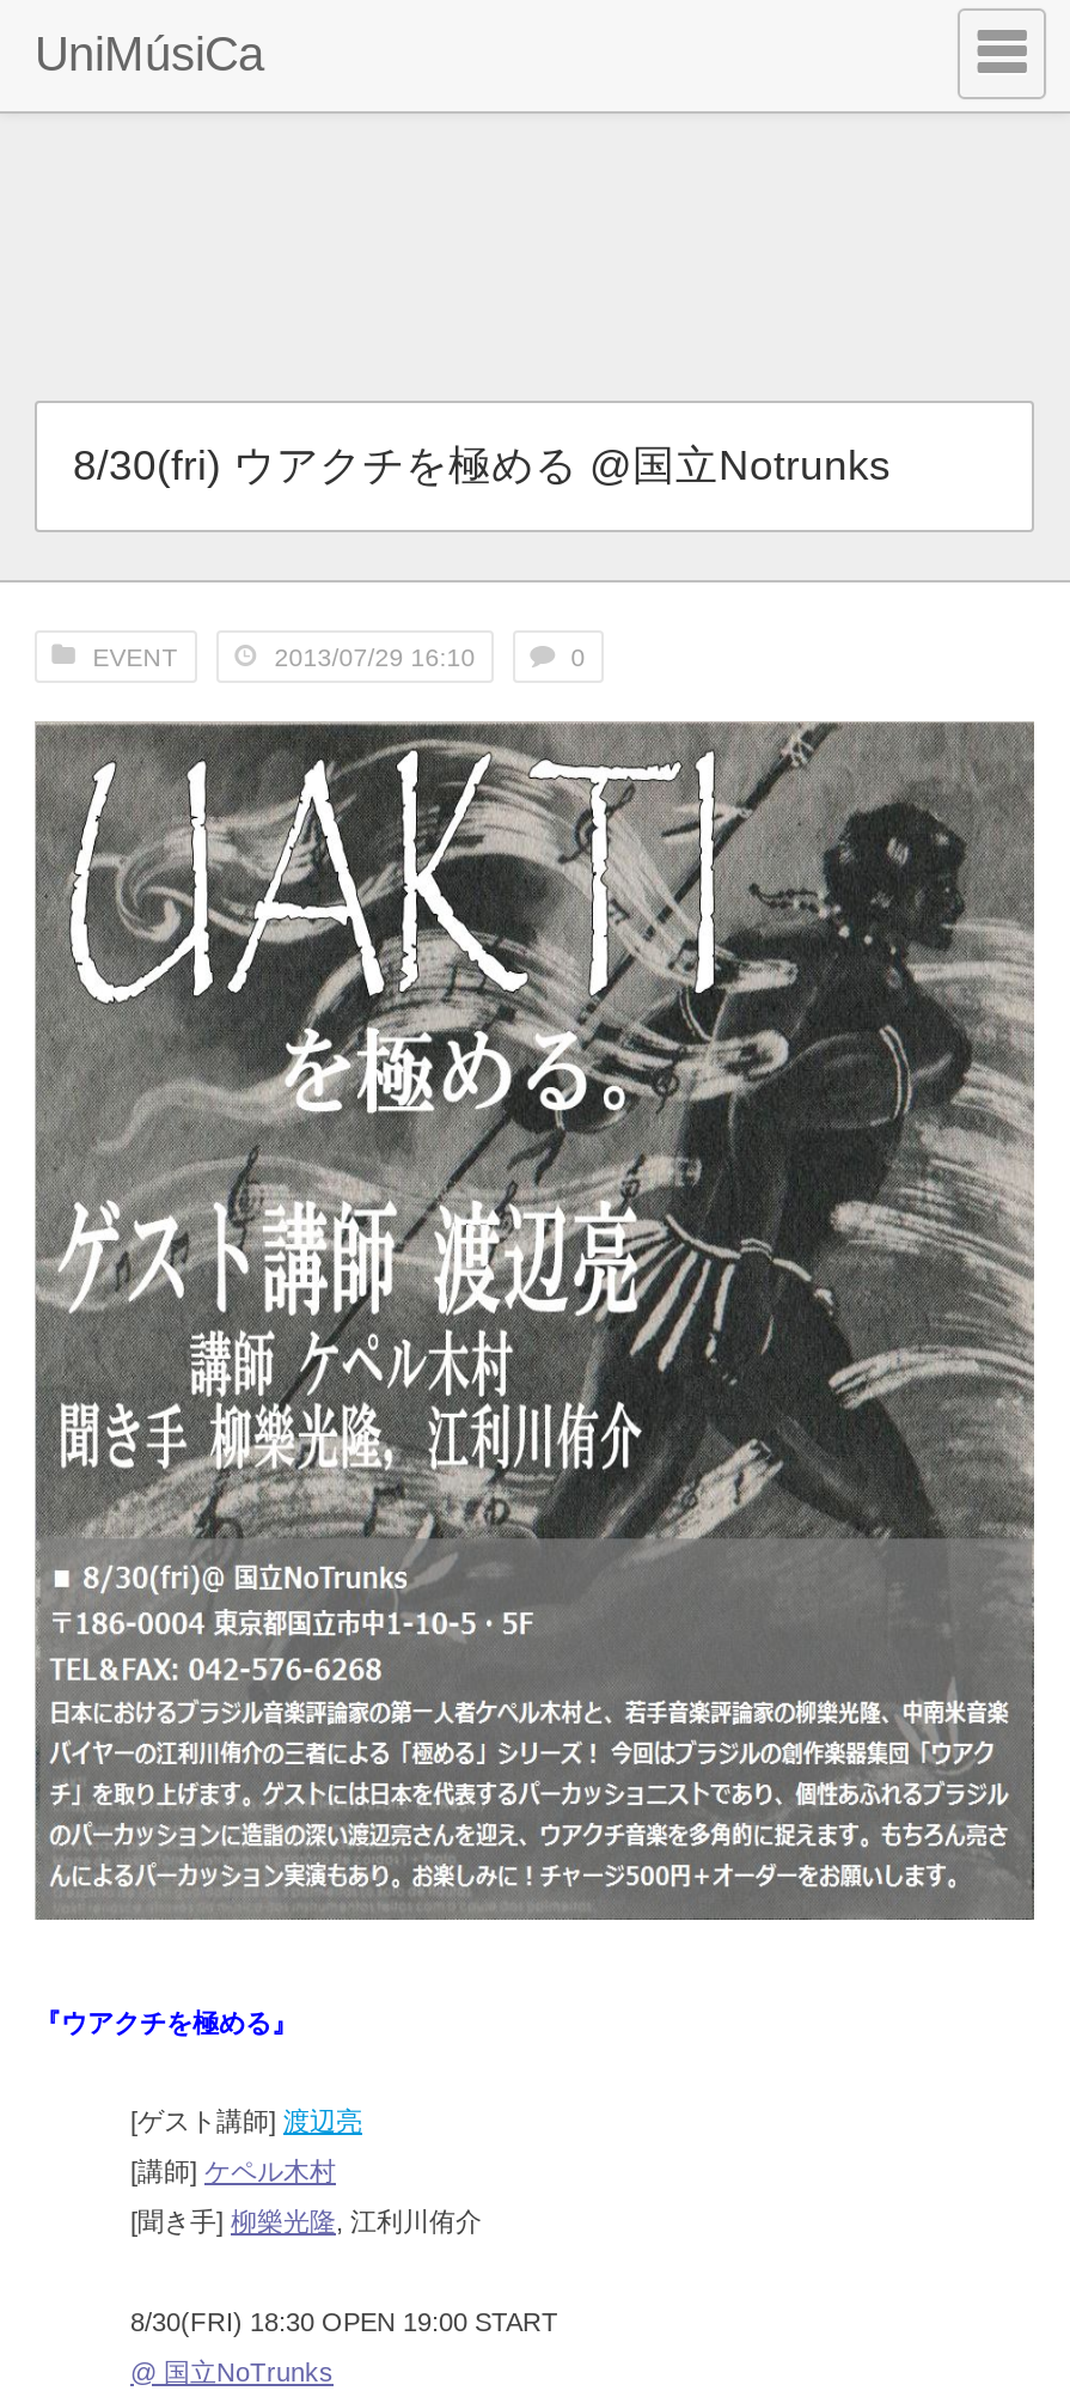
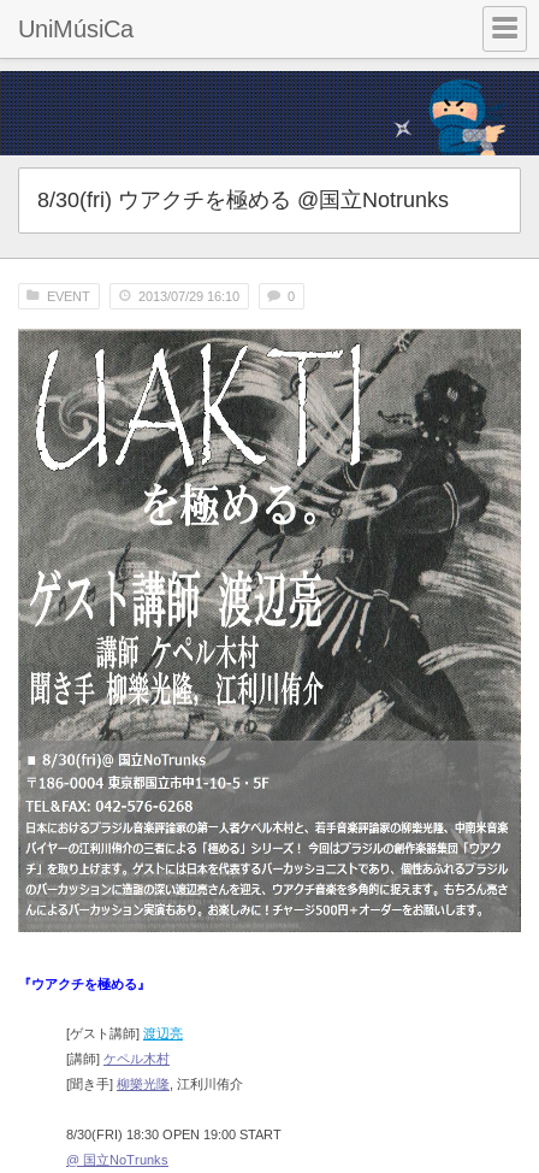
+ [image]
